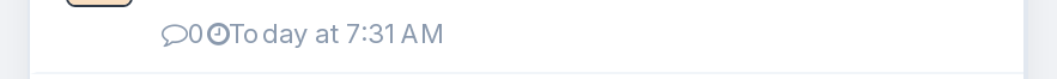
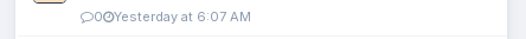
- Today at 7:31 AM
+ Yesterday at 6:07 AM
